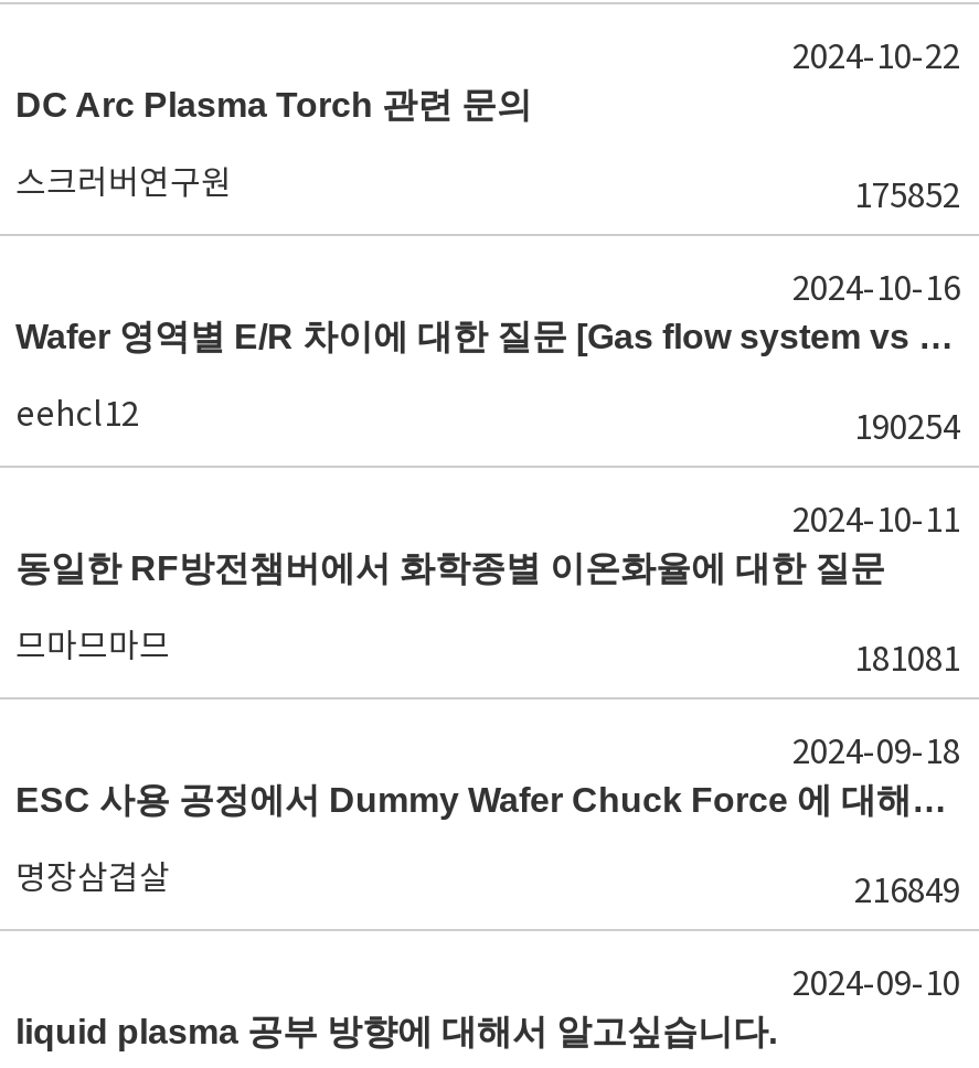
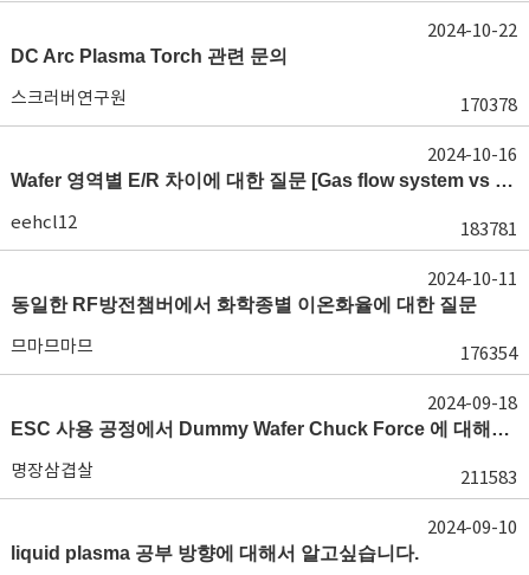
- 175852
+ 170378

- 190254
+ 183781

- 181081
+ 176354

- 216849
+ 211583
